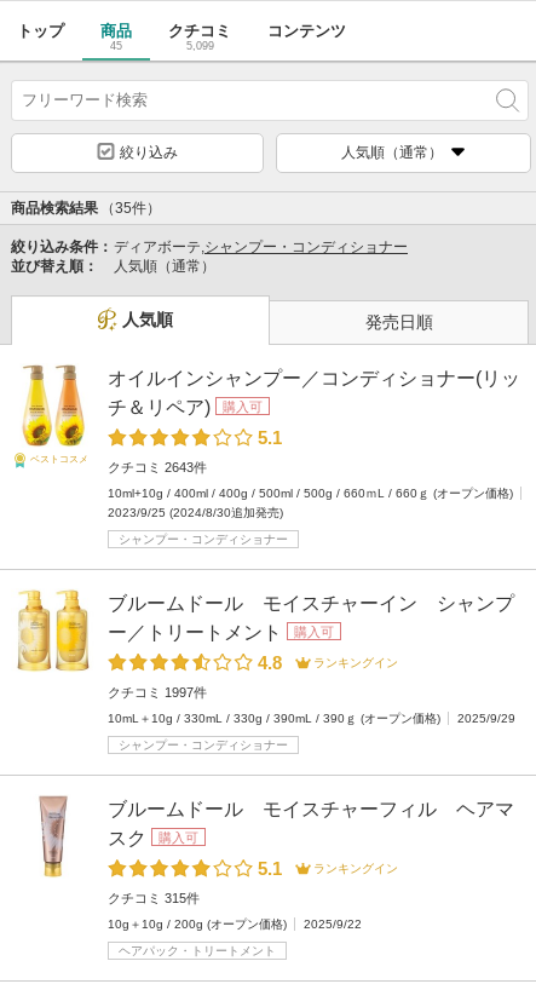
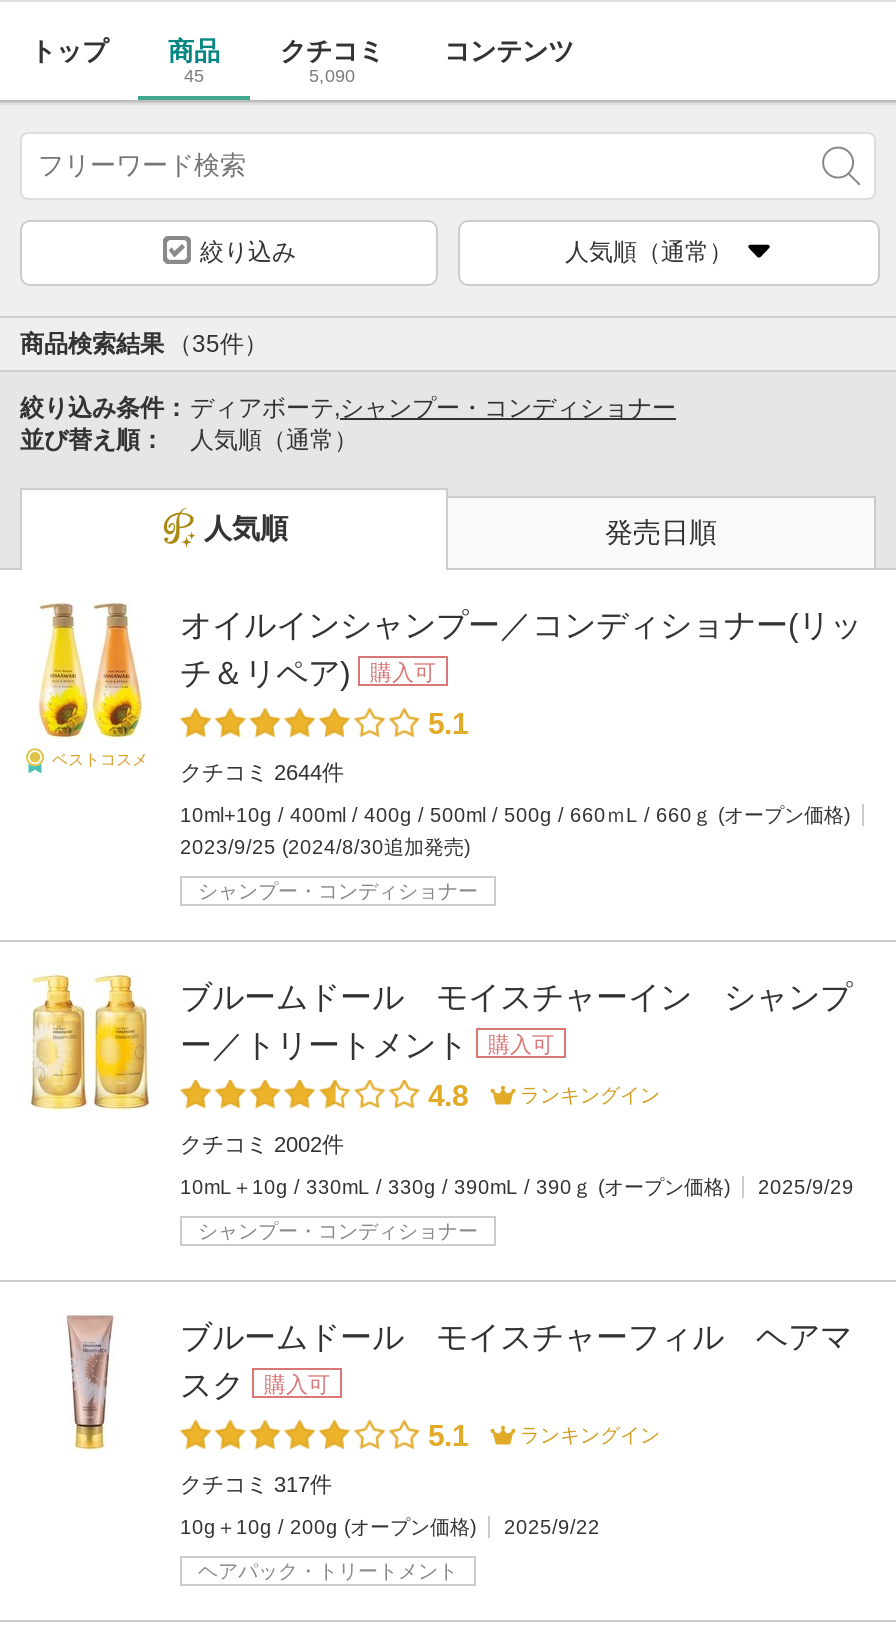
- 5,099
+ 5,090

- クチコミ 2643件
+ クチコミ 2644件

- クチコミ 1997件
+ クチコミ 2002件

- クチコミ 315件
+ クチコミ 317件
